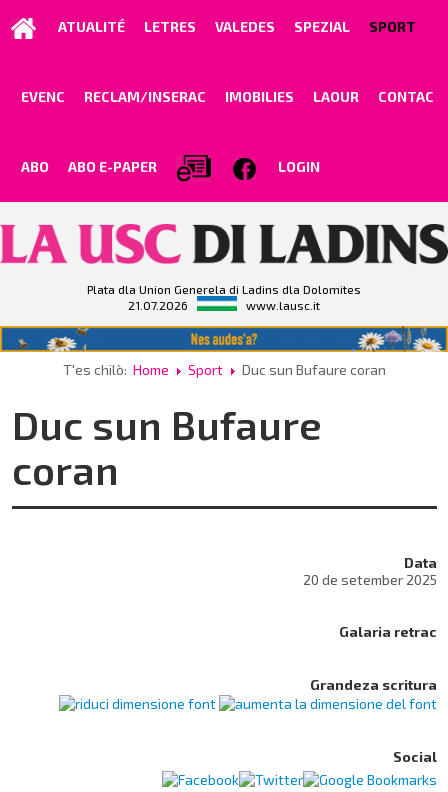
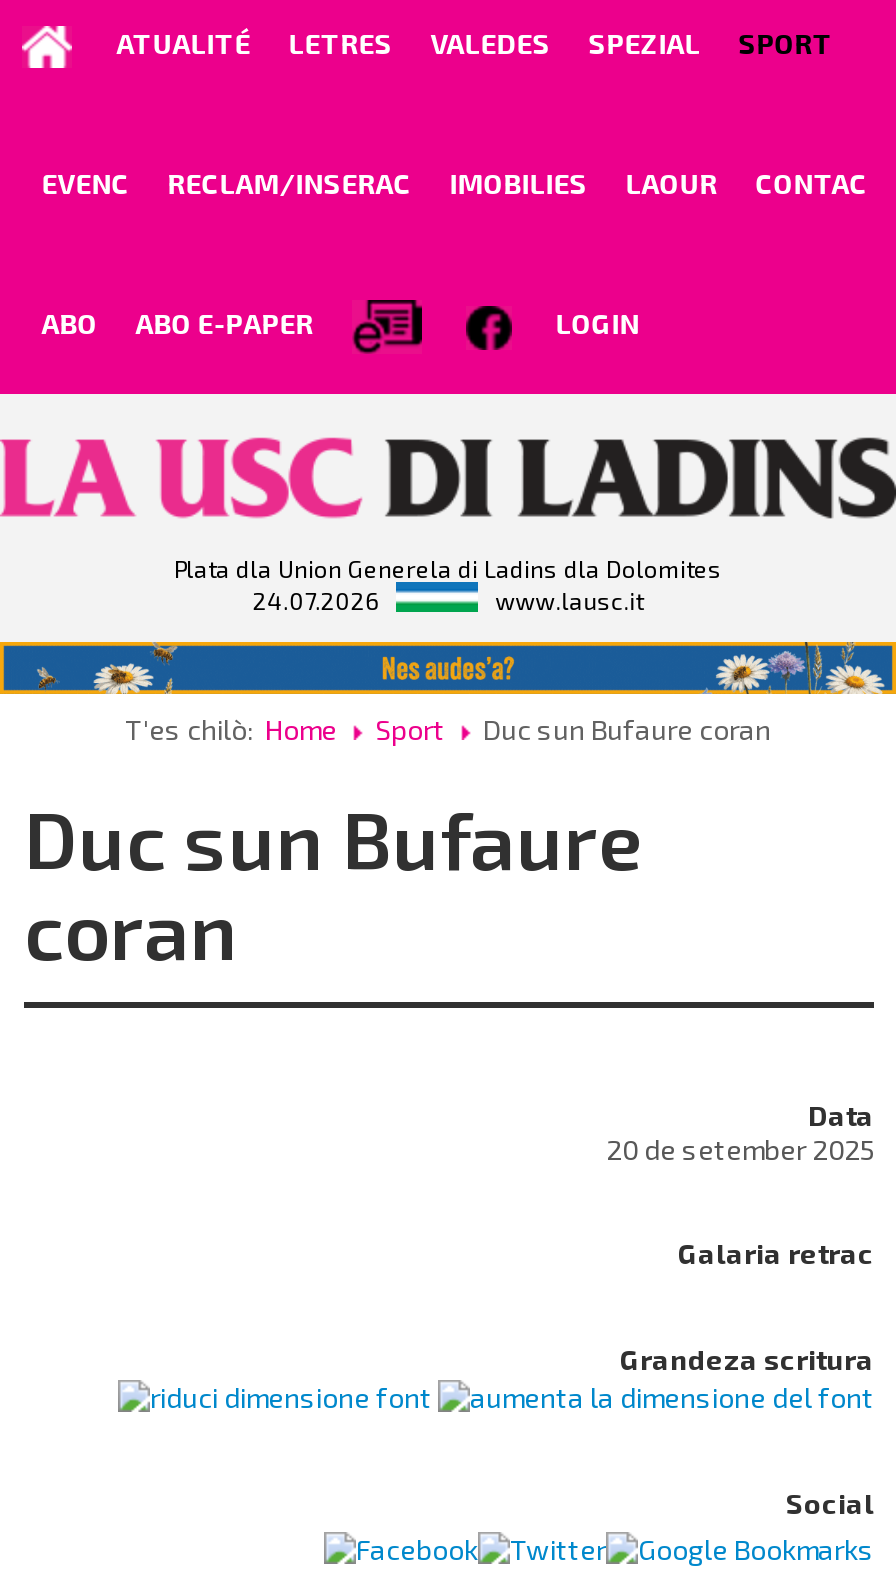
- 21.07.2026
+ 24.07.2026
